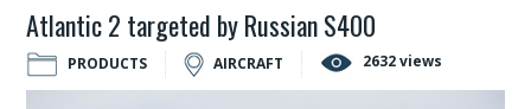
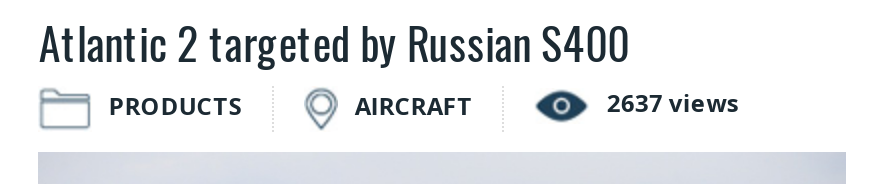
- 2632 views
+ 2637 views
